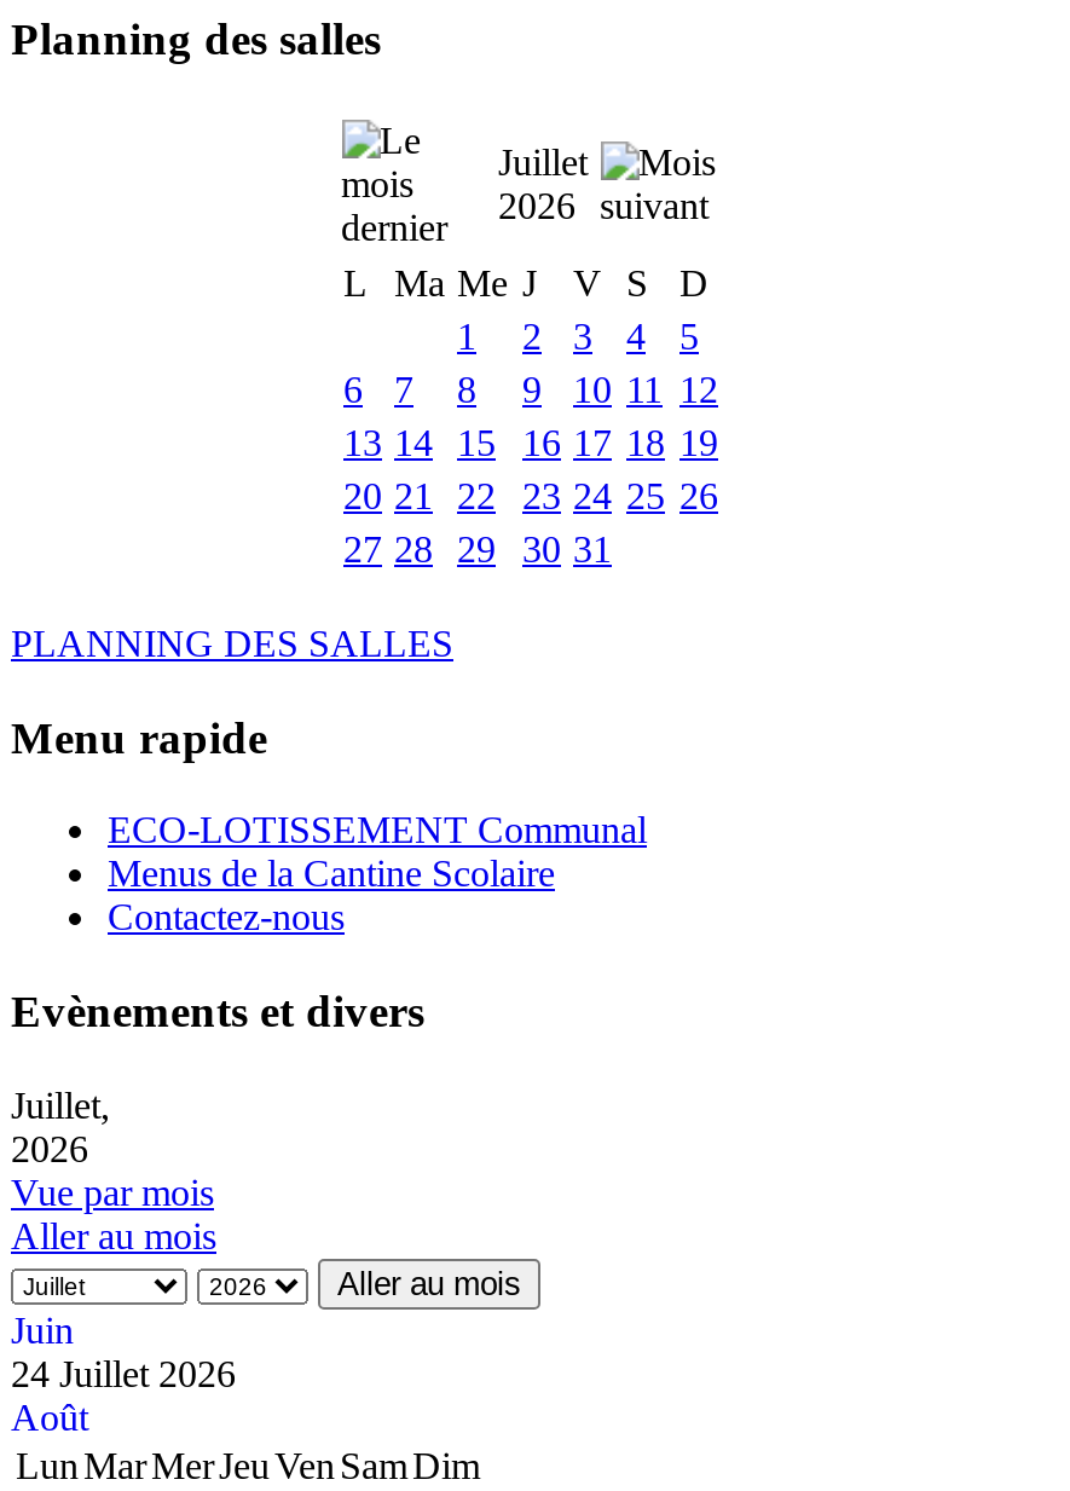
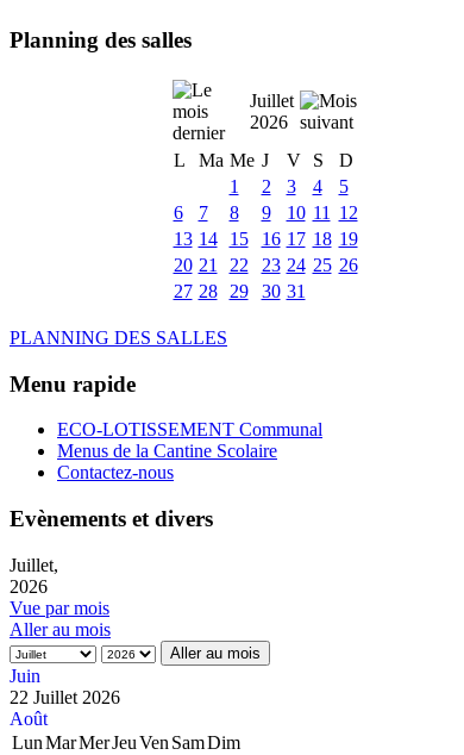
- 24 Juillet 2026
+ 22 Juillet 2026
